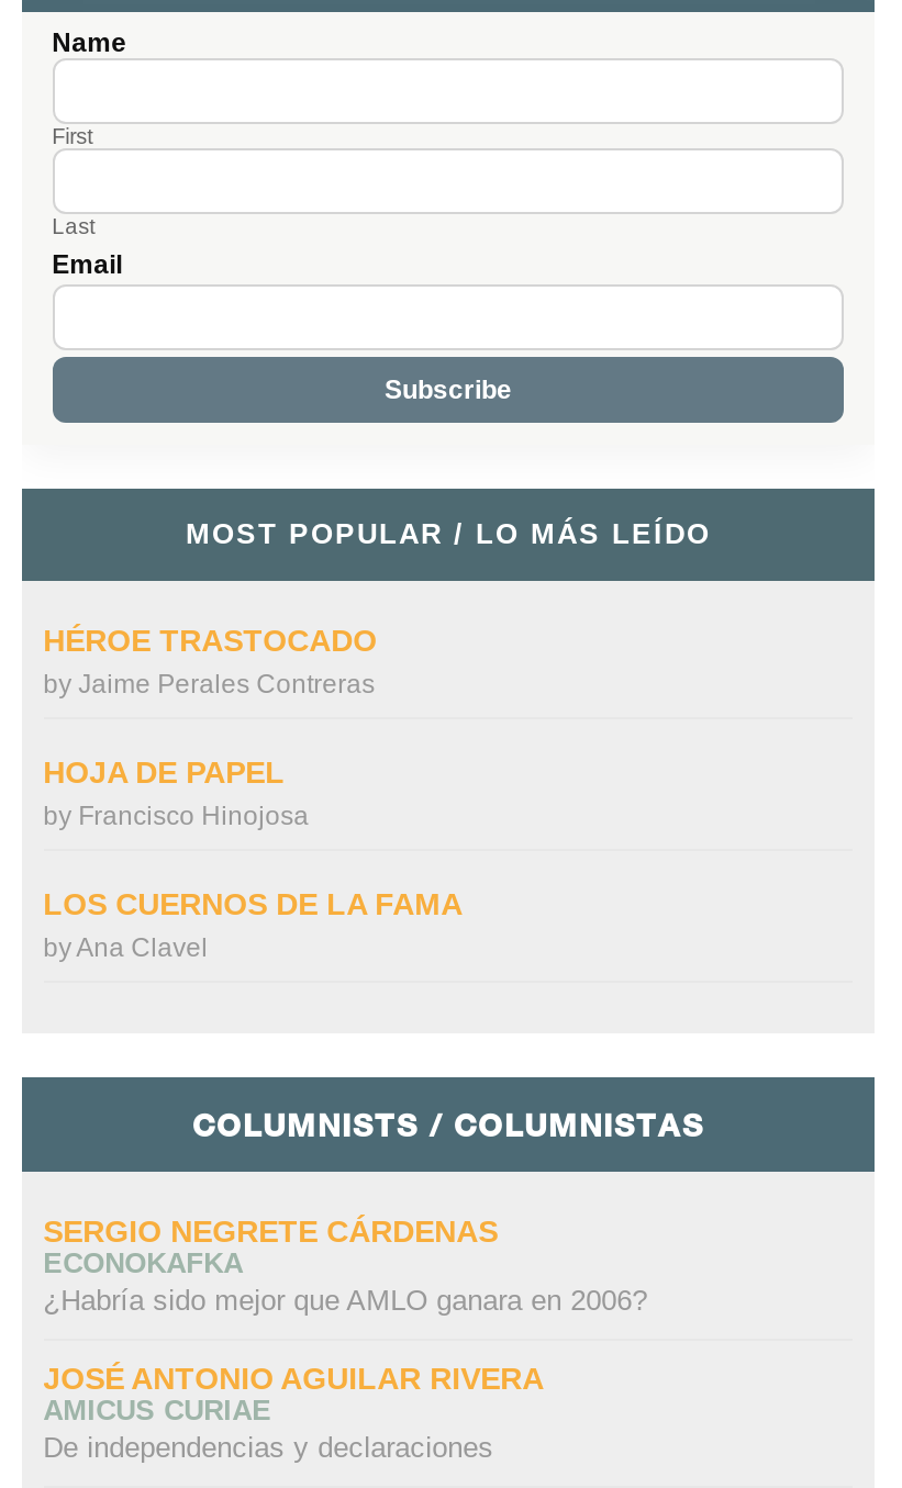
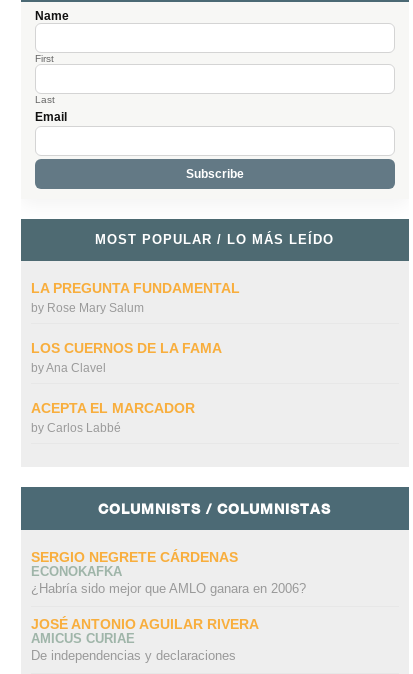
- HÉROE TRASTOCADO
- by Jaime Perales Contreras
- HOJA DE PAPEL
- by Francisco Hinojosa
+ LA PREGUNTA FUNDAMENTAL
+ by Rose Mary Salum

moved up: LOS CUERNOS DE LA FAMA | by Ana Clavel

+ ACEPTA EL MARCADOR
+ by Carlos Labbé
